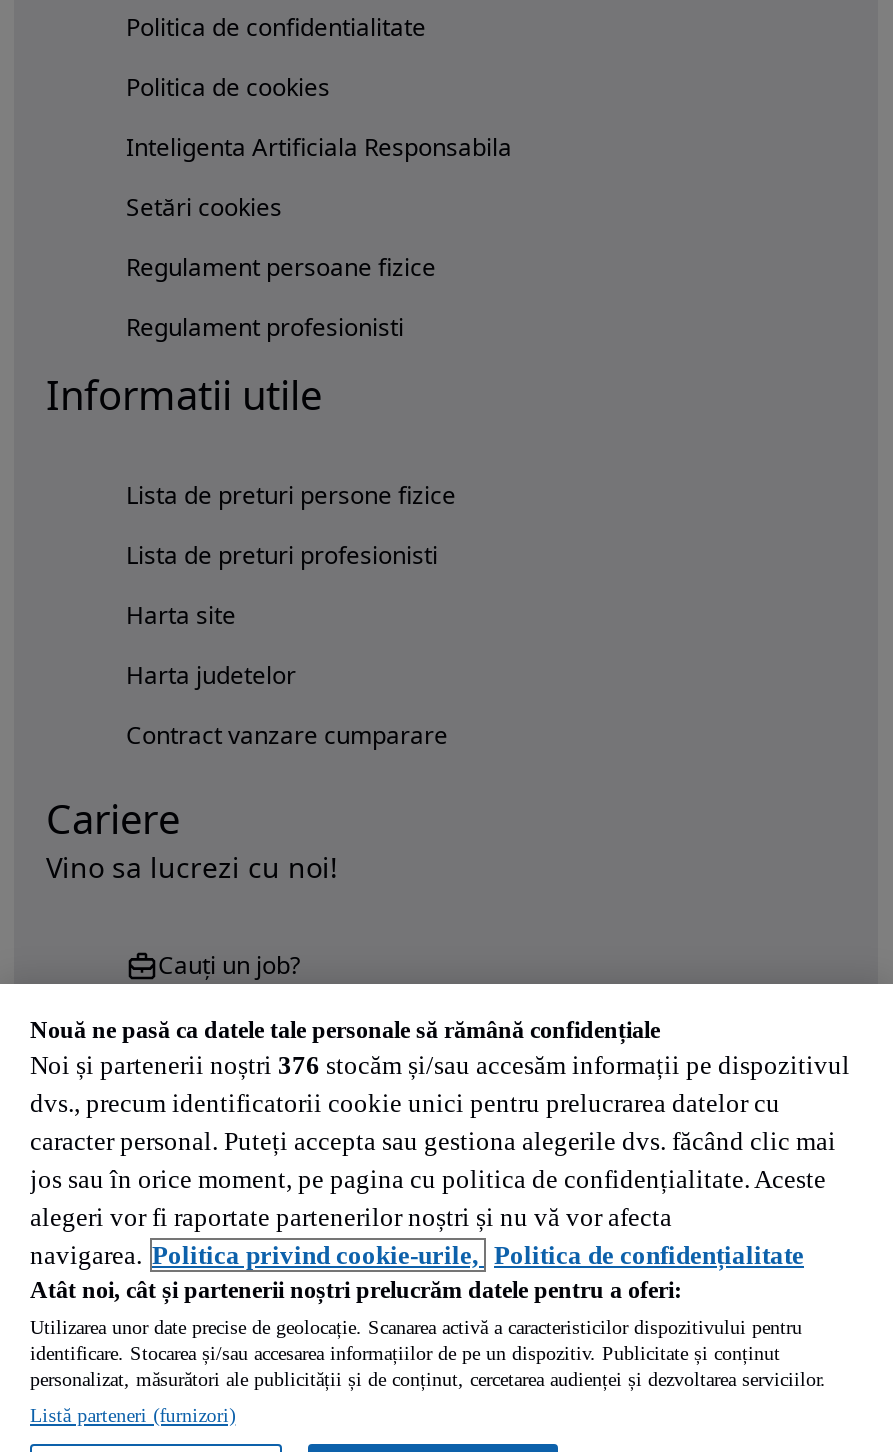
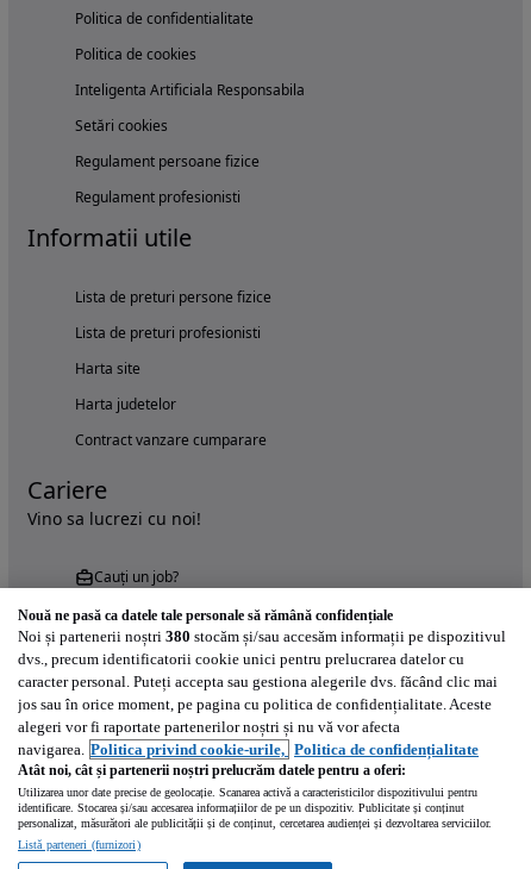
- Noi și partenerii noștri 376 stocăm și/sau accesăm informații pe dispozitivul
+ Noi și partenerii noștri 380 stocăm și/sau accesăm informații pe dispozitivul
